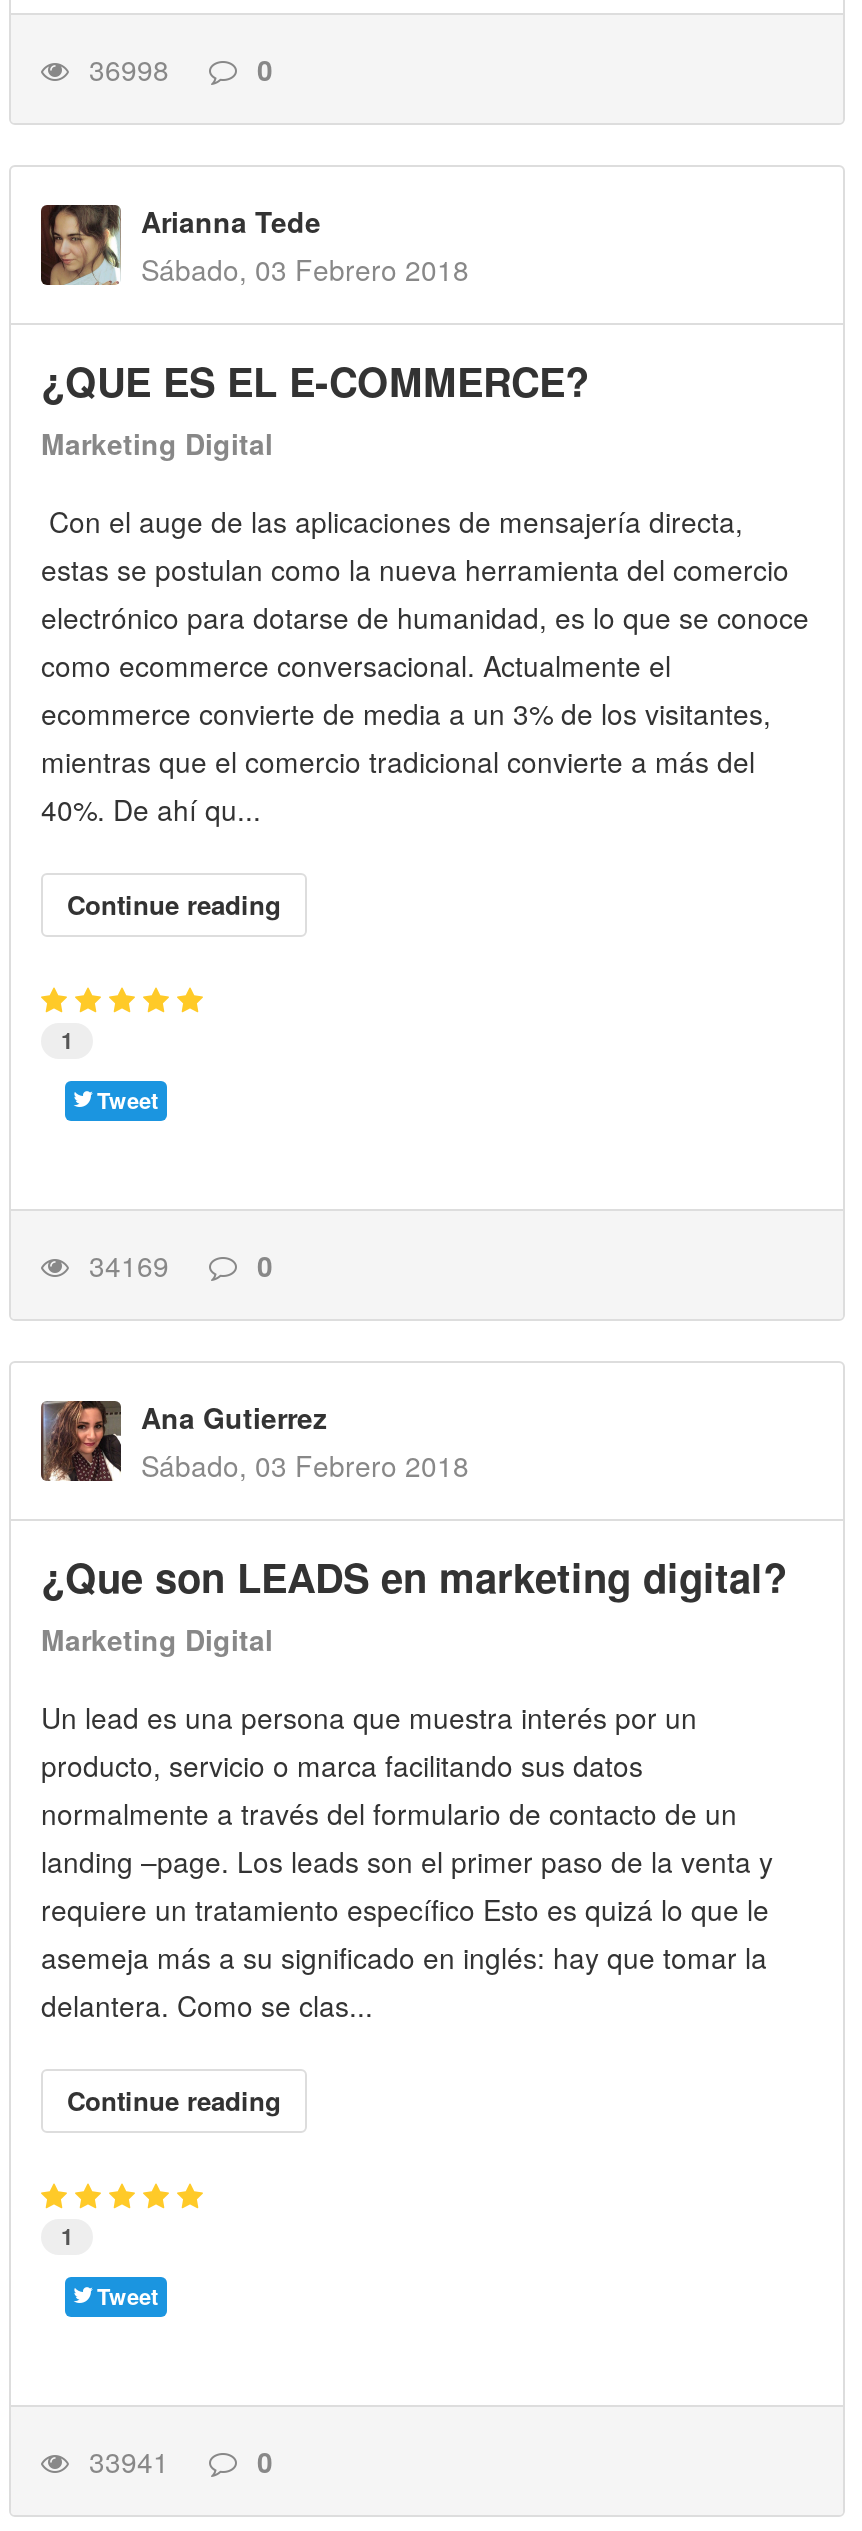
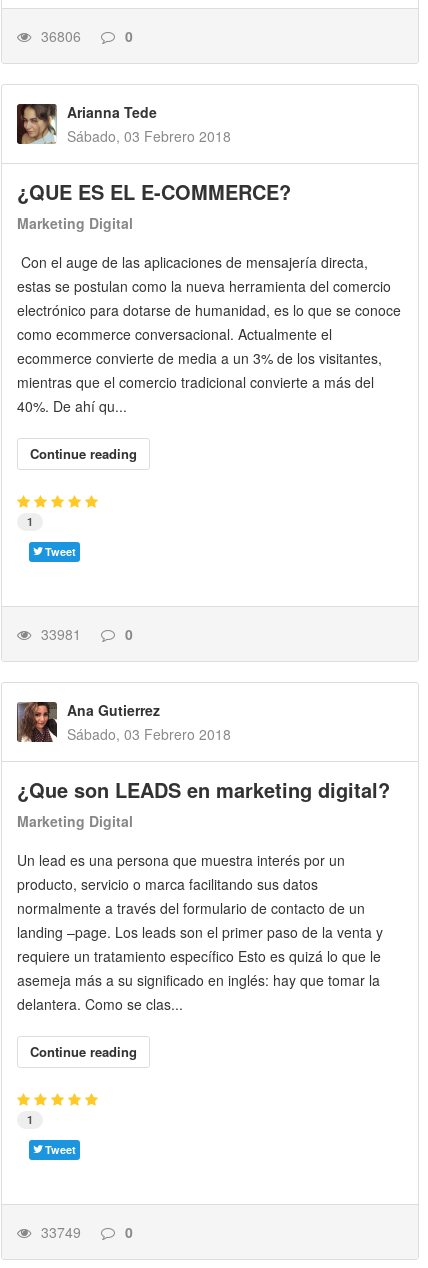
- 36998 0
+ 36806 0

- 34169 0
+ 33981 0

- 33941 0
+ 33749 0
